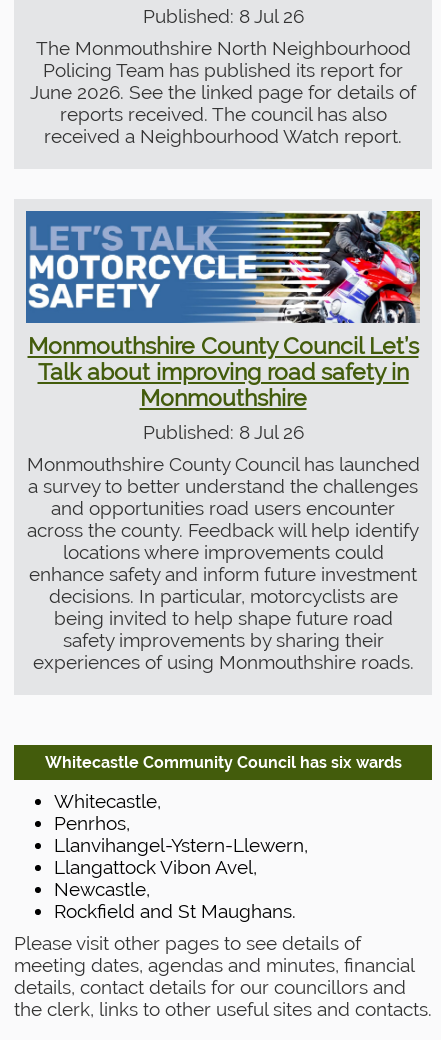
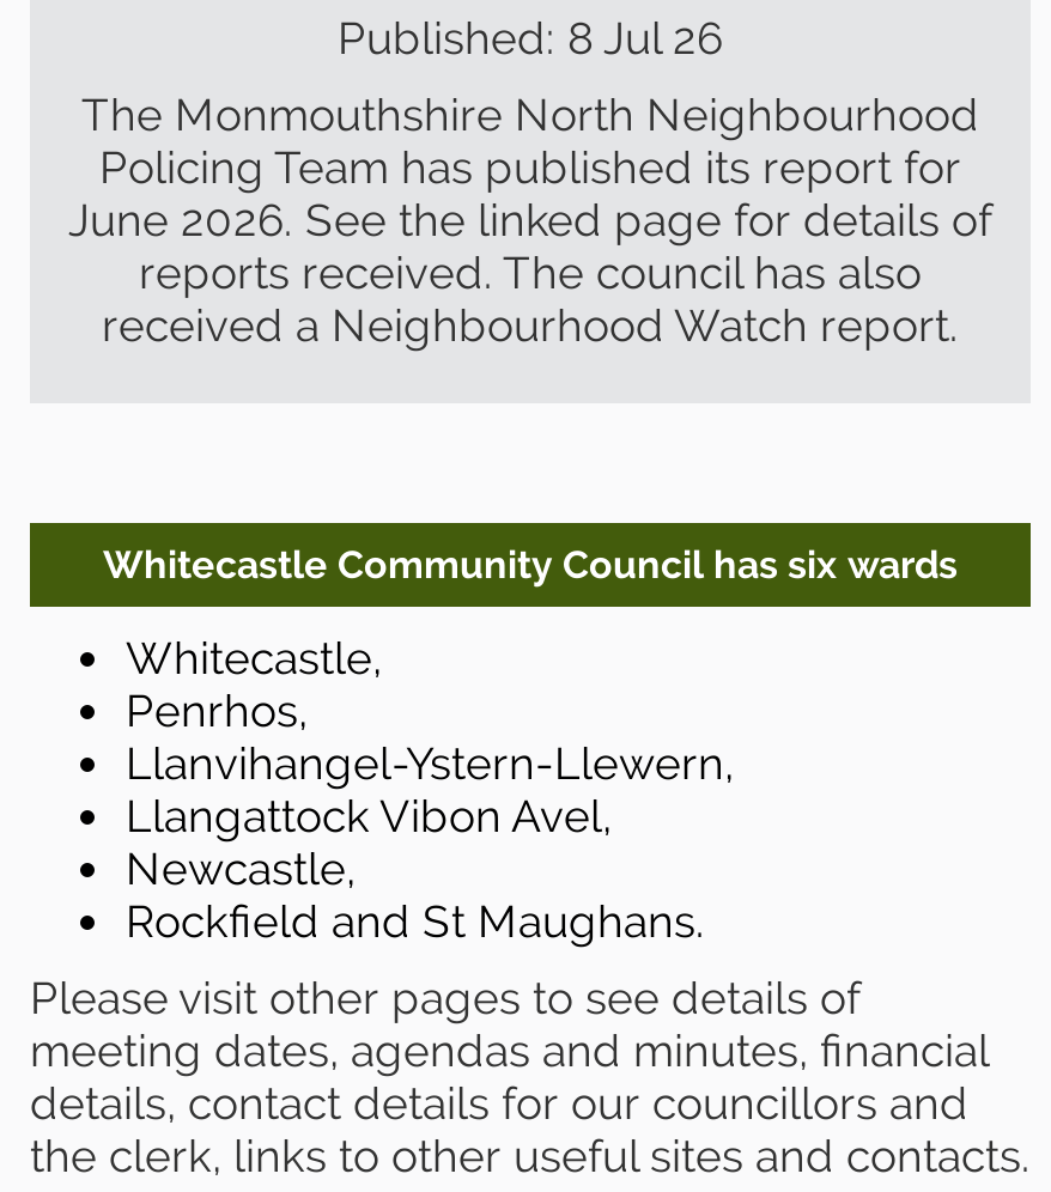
- [image]
- Monmouthshire County Council Let’s
- Talk about improving road safety in
- Monmouthshire
- Published: 8 Jul 26
- Monmouthshire County Council has launched
- a survey to better understand the challenges
- and opportunities road users encounter
- across the county. Feedback will help identify
- locations where improvements could
- enhance safety and inform future investment
- decisions. In particular, motorcyclists are
- being invited to help shape future road
- safety improvements by sharing their
- experiences of using Monmouthshire roads.
